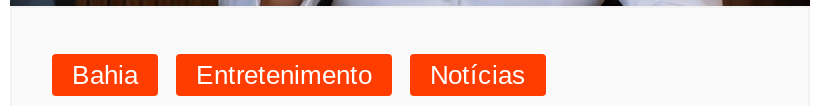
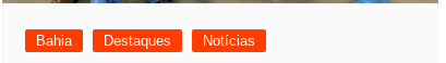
- Entretenimento
+ Destaques
